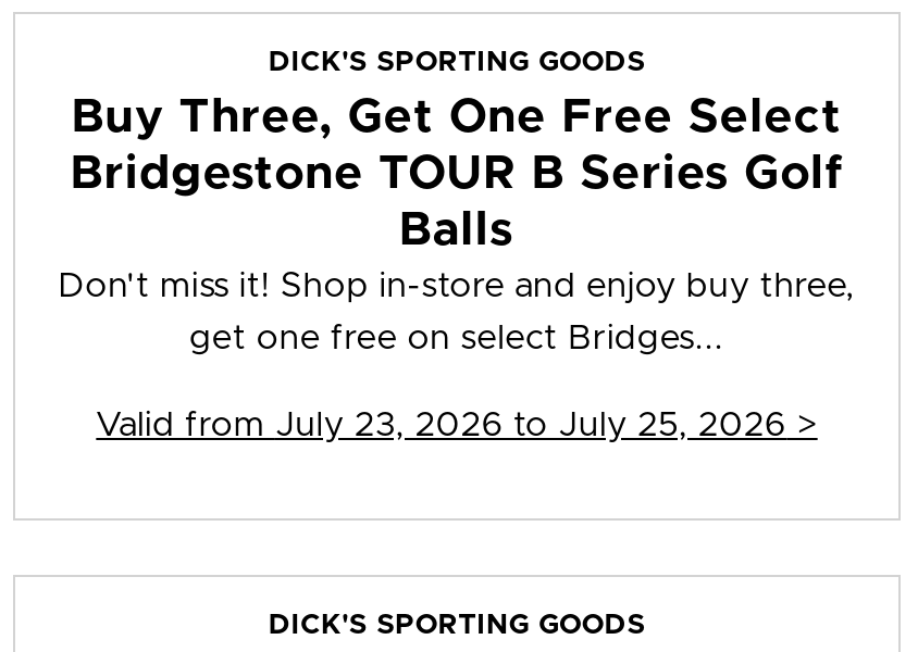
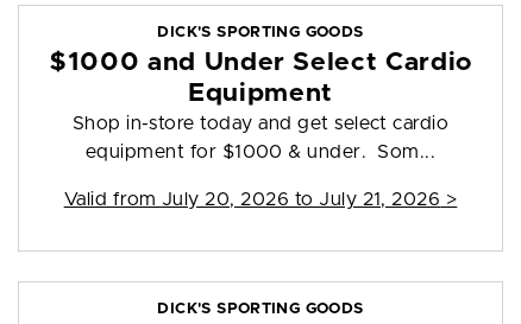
- Buy Three, Get One Free Select
- Bridgestone TOUR B Series Golf
- Balls
- Don't miss it! Shop in-store and enjoy buy three,
+ $1000 and Under Select Cardio
+ Equipment
+ Shop in-store today and get select cardio

- get one free on select Bridges...
+ equipment for $1000 & under. Som...

- Valid from July 23, 2026 to July 25, 2026 >
+ Valid from July 20, 2026 to July 21, 2026 >
